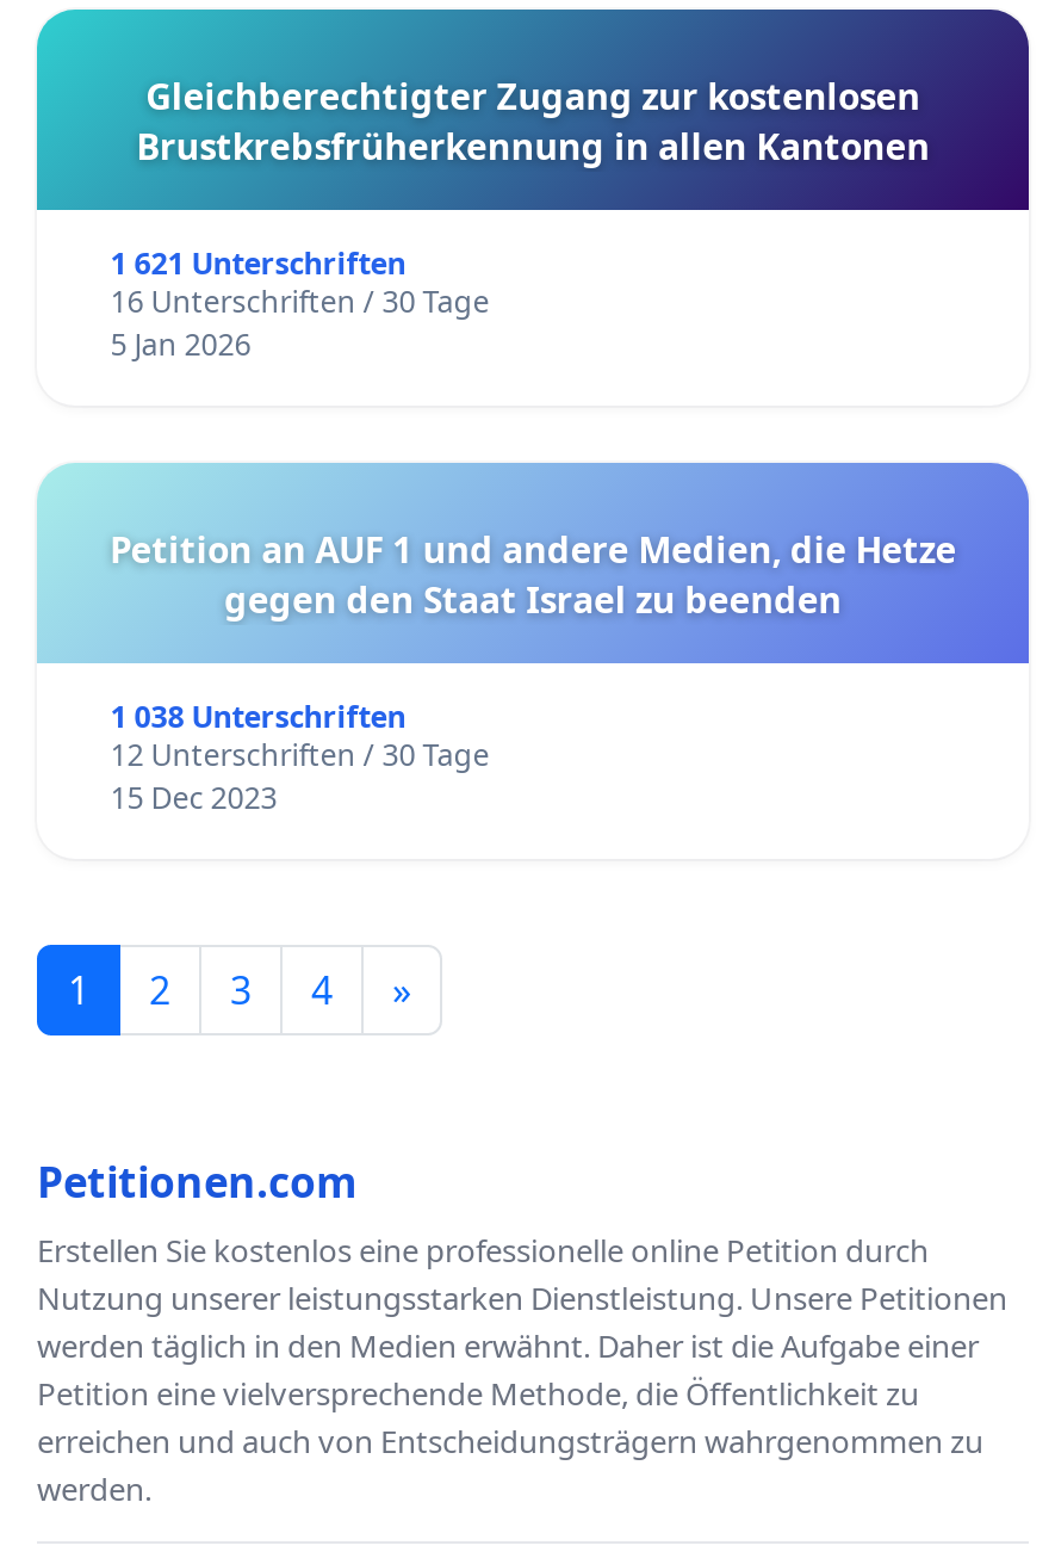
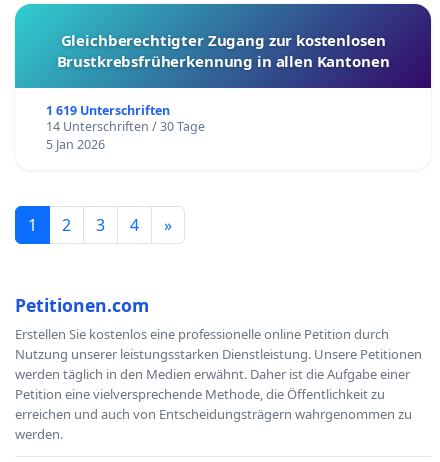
- 1 621 Unterschriften
+ 1 619 Unterschriften

- 16 Unterschriften / 30 Tage
+ 14 Unterschriften / 30 Tage

- [image]
- Petition an AUF 1 und andere Medien, die Hetze
- gegen den Staat Israel zu beenden
- 1 038 Unterschriften
- 12 Unterschriften / 30 Tage
- 15 Dec 2023
